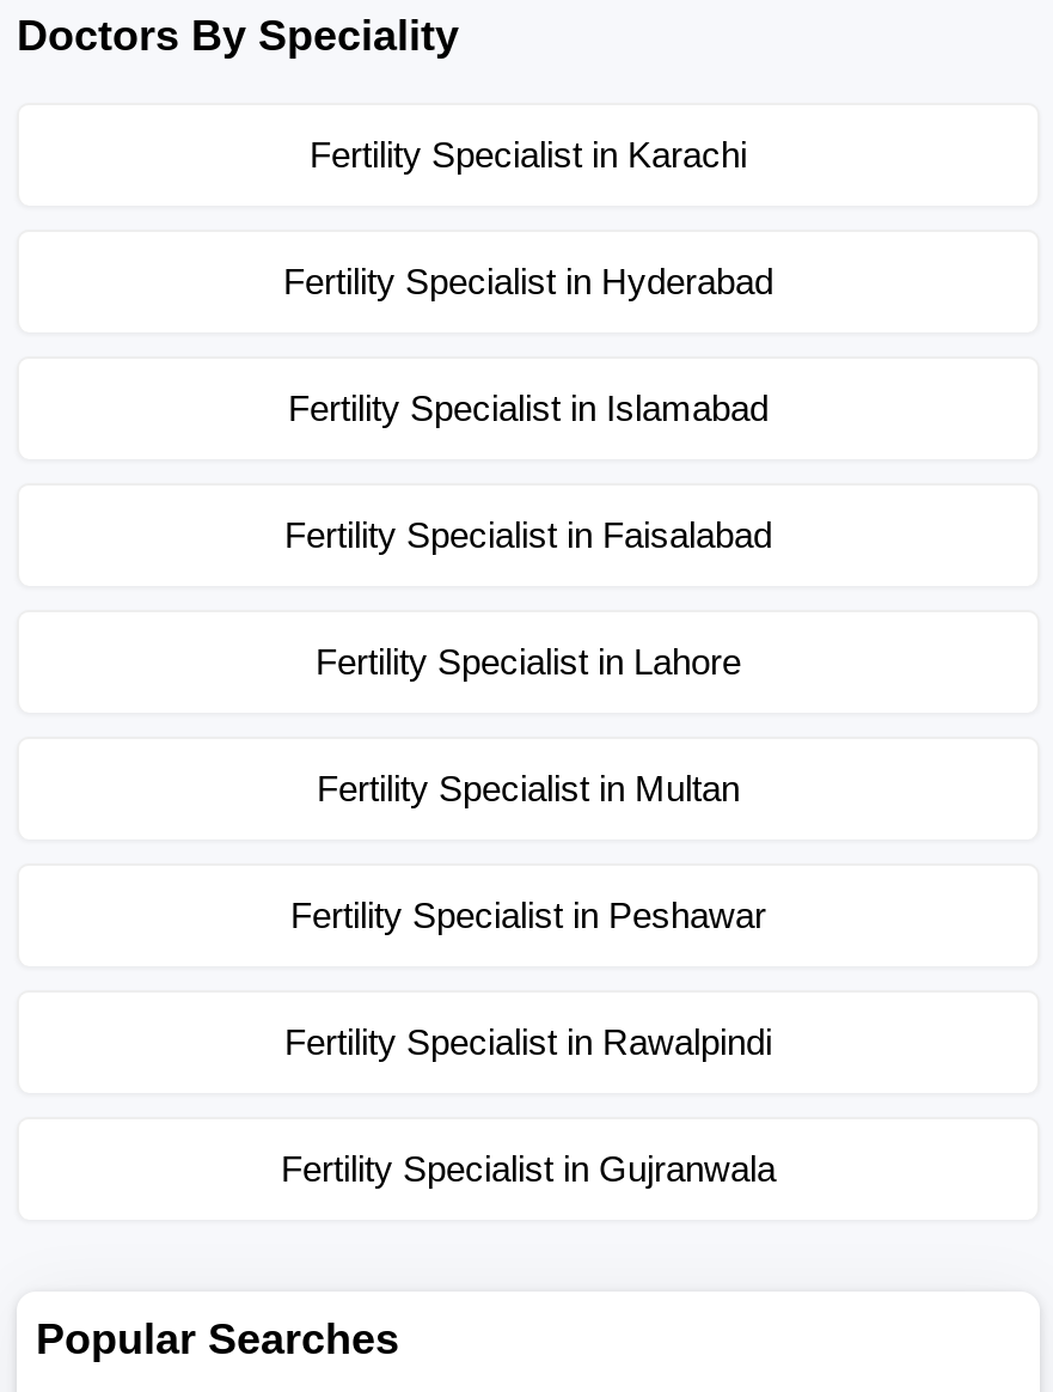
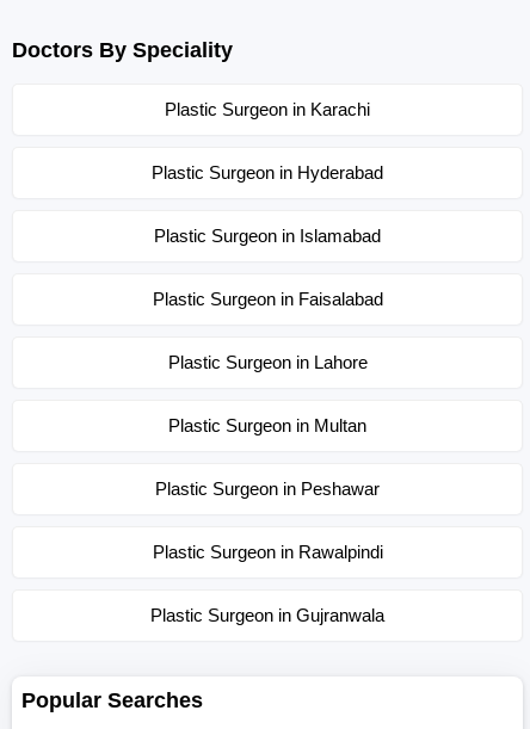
- Fertility Specialist in Karachi
+ Plastic Surgeon in Karachi

- Fertility Specialist in Hyderabad
+ Plastic Surgeon in Hyderabad

- Fertility Specialist in Islamabad
+ Plastic Surgeon in Islamabad

- Fertility Specialist in Faisalabad
+ Plastic Surgeon in Faisalabad

- Fertility Specialist in Lahore
+ Plastic Surgeon in Lahore

- Fertility Specialist in Multan
+ Plastic Surgeon in Multan

- Fertility Specialist in Peshawar
+ Plastic Surgeon in Peshawar

- Fertility Specialist in Rawalpindi
+ Plastic Surgeon in Rawalpindi

- Fertility Specialist in Gujranwala
+ Plastic Surgeon in Gujranwala
